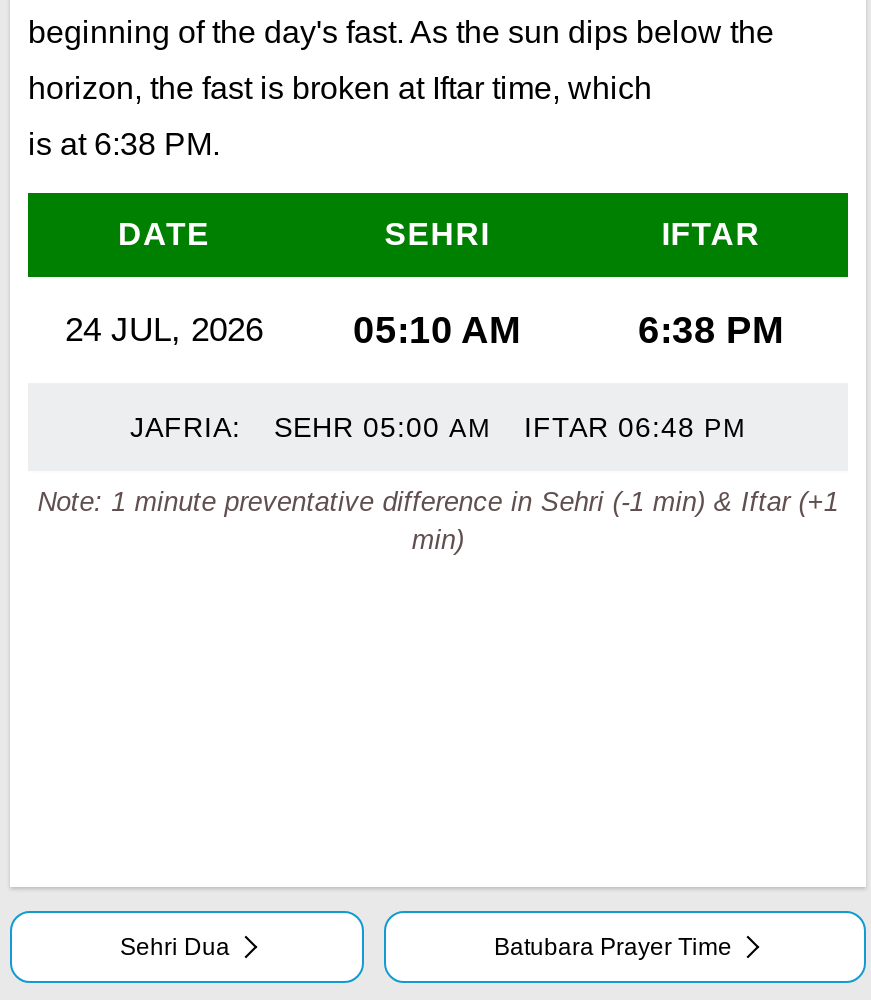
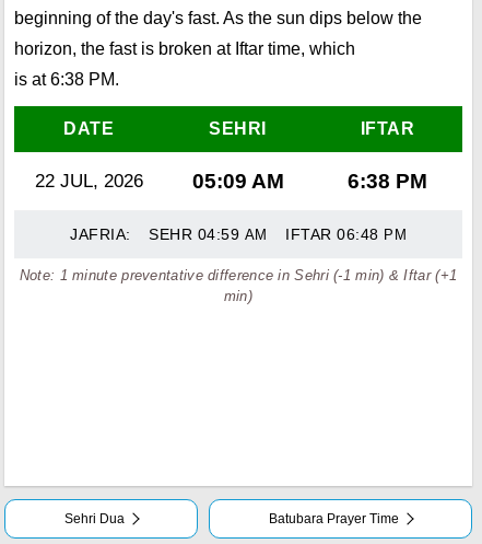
- 24 JUL, 2026
+ 22 JUL, 2026

- 05:10 AM
+ 05:09 AM

- JAFRIA: SEHR 05:00 AM IFTAR 06:48 PM
+ JAFRIA: SEHR 04:59 AM IFTAR 06:48 PM
